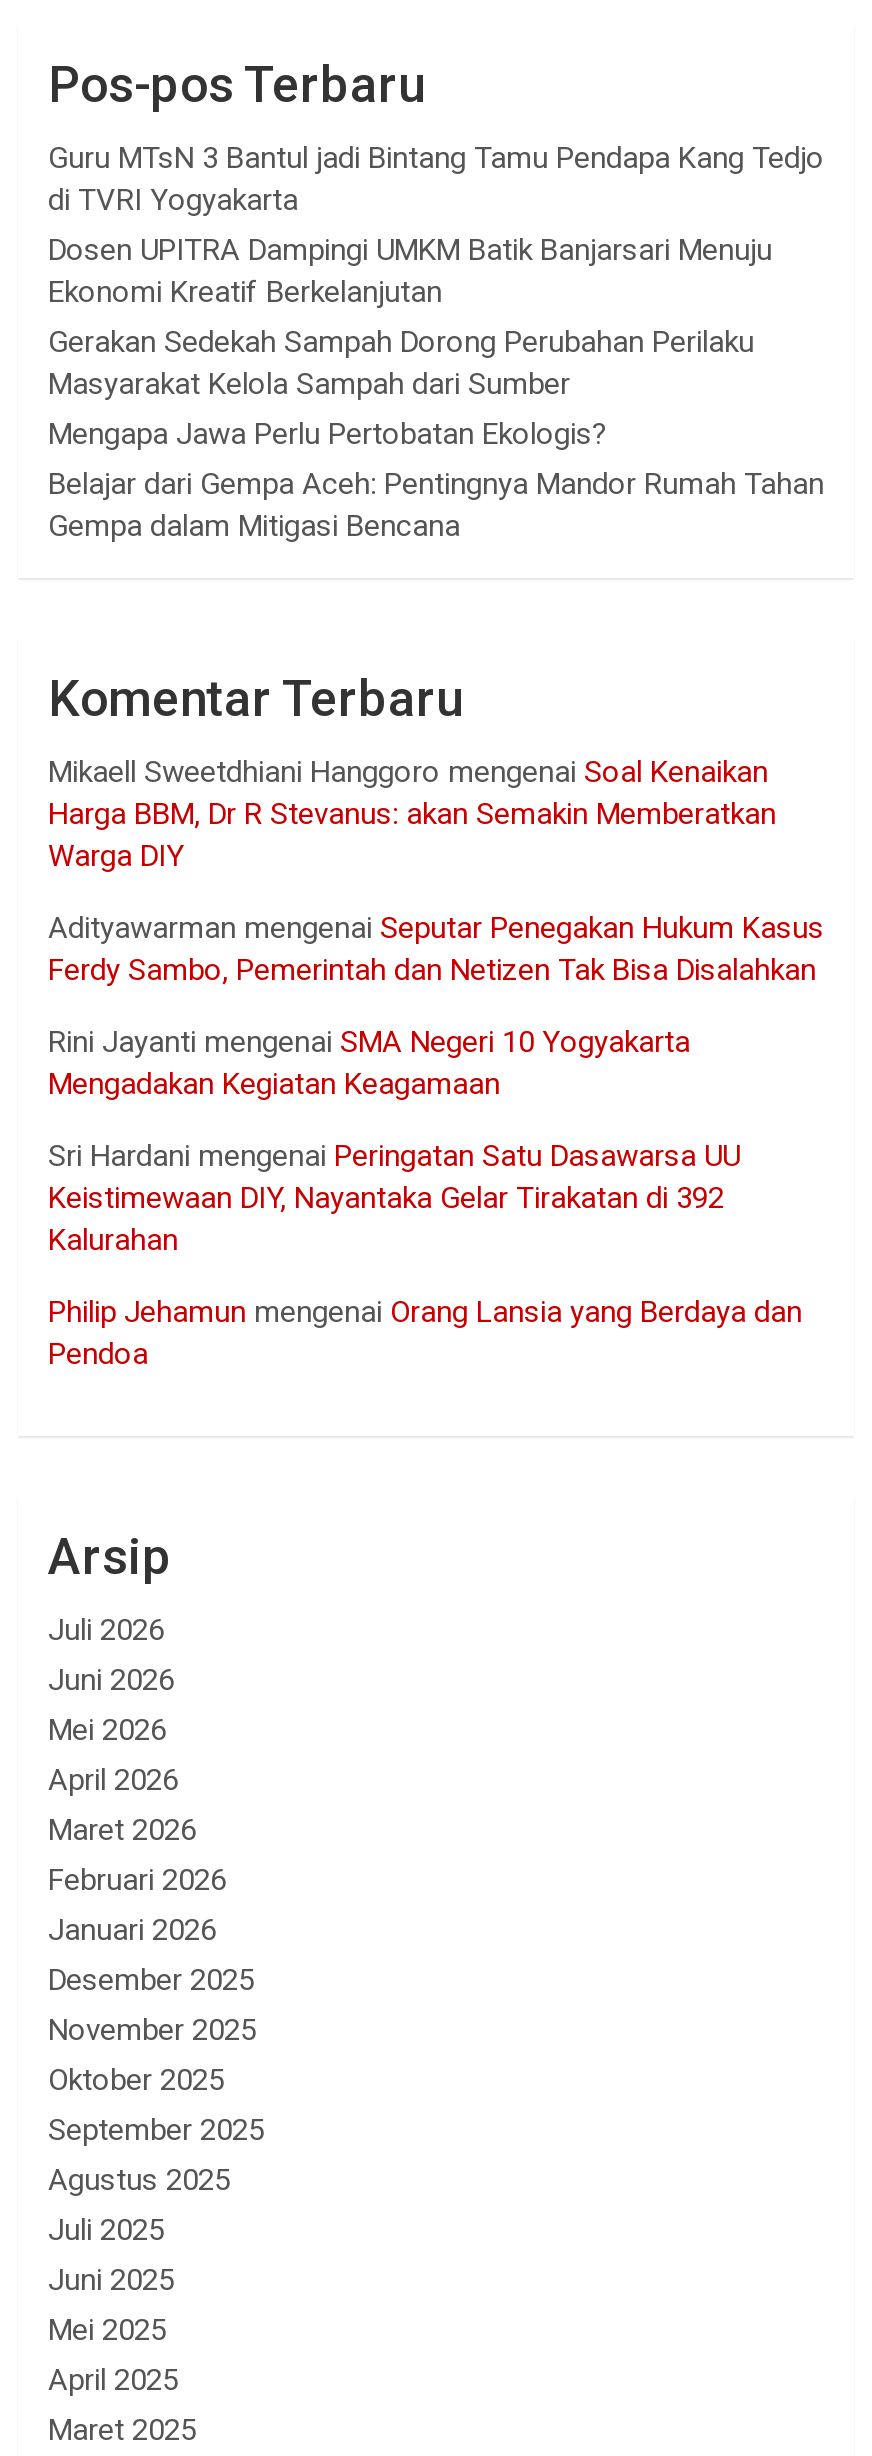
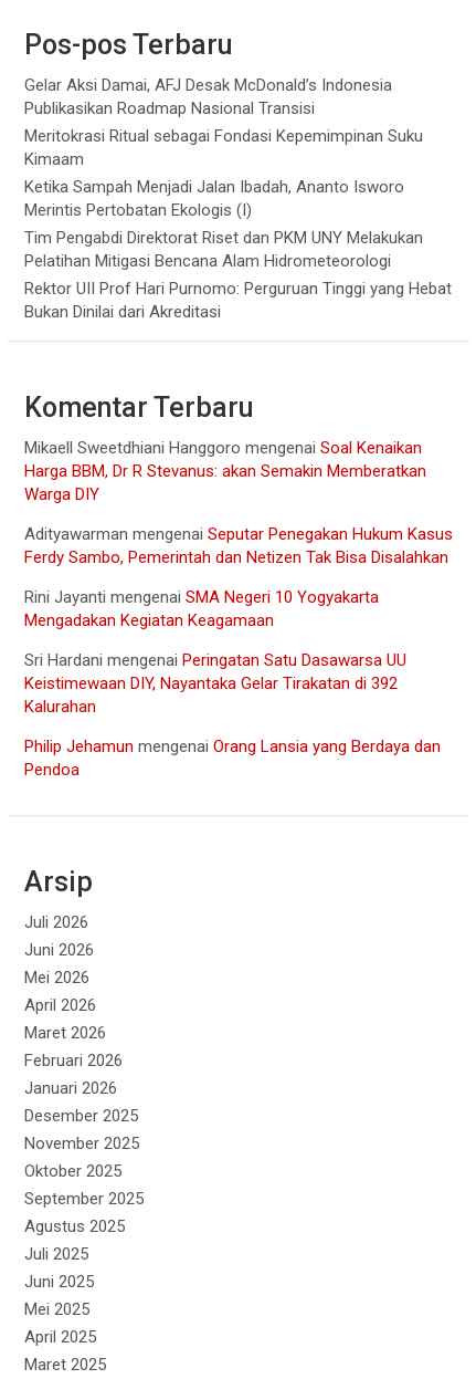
- Guru MTsN 3 Bantul jadi Bintang Tamu Pendapa Kang Tedjo
- di TVRI Yogyakarta
- Dosen UPITRA Dampingi UMKM Batik Banjarsari Menuju
- Ekonomi Kreatif Berkelanjutan
- Gerakan Sedekah Sampah Dorong Perubahan Perilaku
- Masyarakat Kelola Sampah dari Sumber
- Mengapa Jawa Perlu Pertobatan Ekologis?
- Belajar dari Gempa Aceh: Pentingnya Mandor Rumah Tahan
- Gempa dalam Mitigasi Bencana
+ Gelar Aksi Damai, AFJ Desak McDonald’s Indonesia
+ Publikasikan Roadmap Nasional Transisi
+ Meritokrasi Ritual sebagai Fondasi Kepemimpinan Suku
+ Kimaam
+ Ketika Sampah Menjadi Jalan Ibadah, Ananto Isworo
+ Merintis Pertobatan Ekologis (I)
+ Tim Pengabdi Direktorat Riset dan PKM UNY Melakukan
+ Pelatihan Mitigasi Bencana Alam Hidrometeorologi
+ Rektor UII Prof Hari Purnomo: Perguruan Tinggi yang Hebat
+ Bukan Dinilai dari Akreditasi
